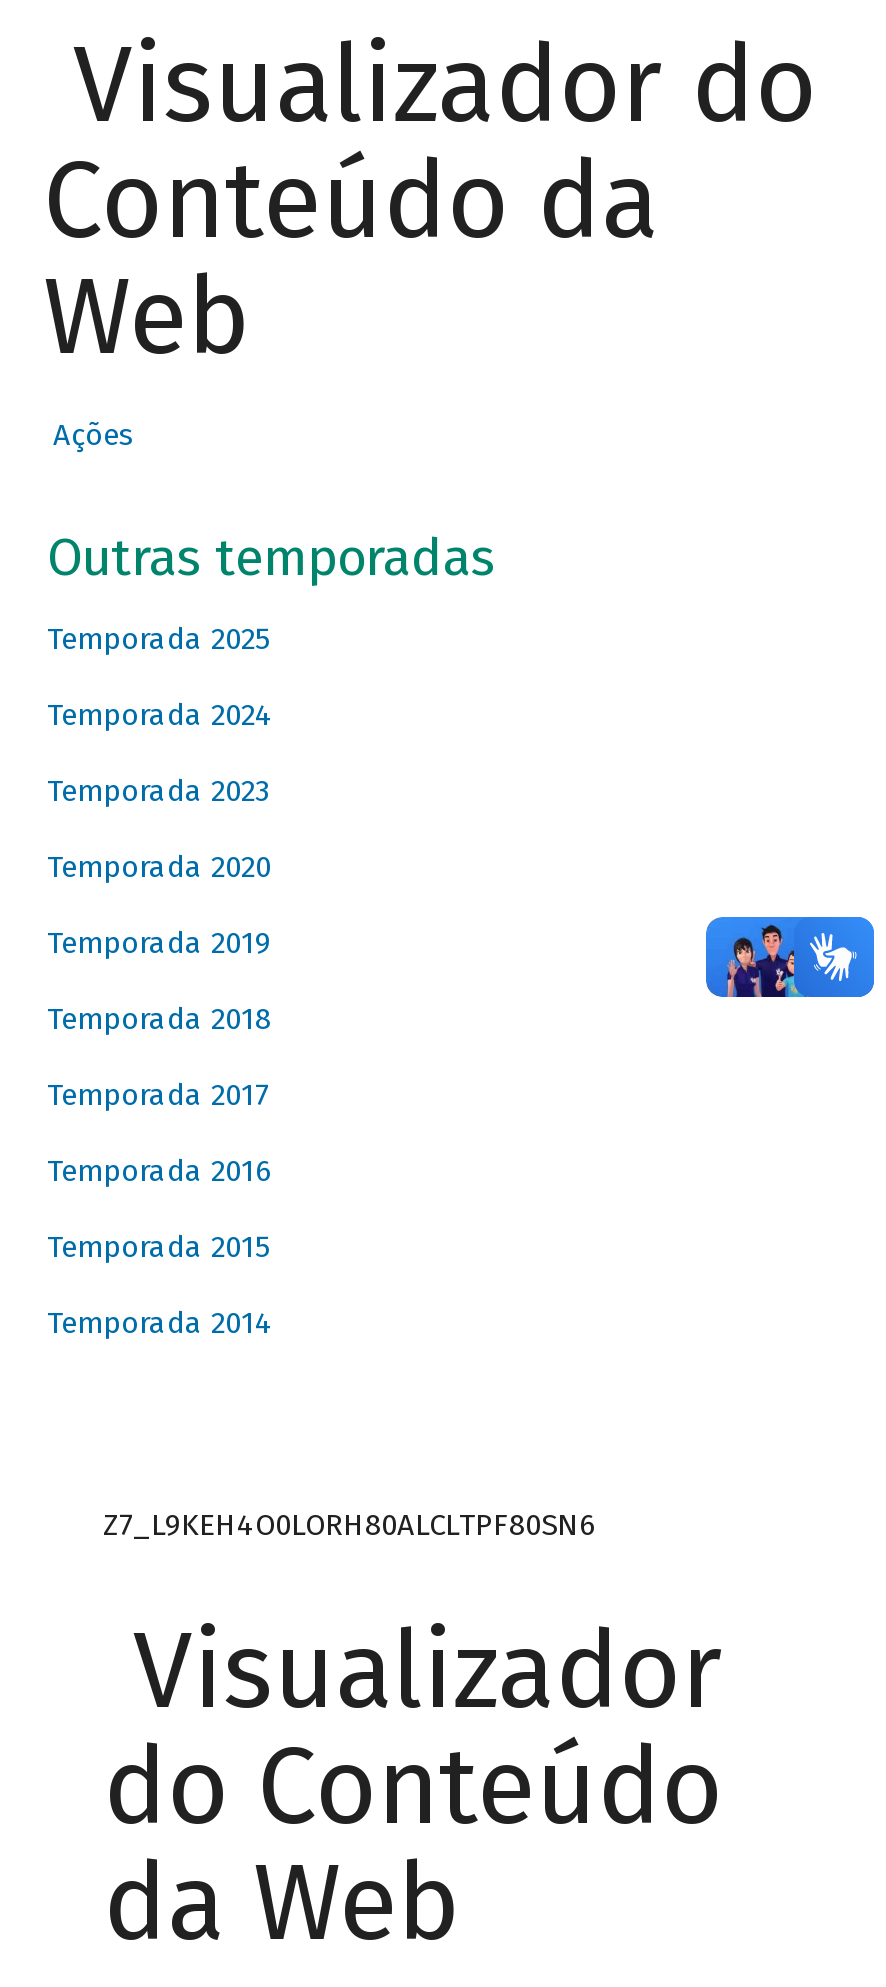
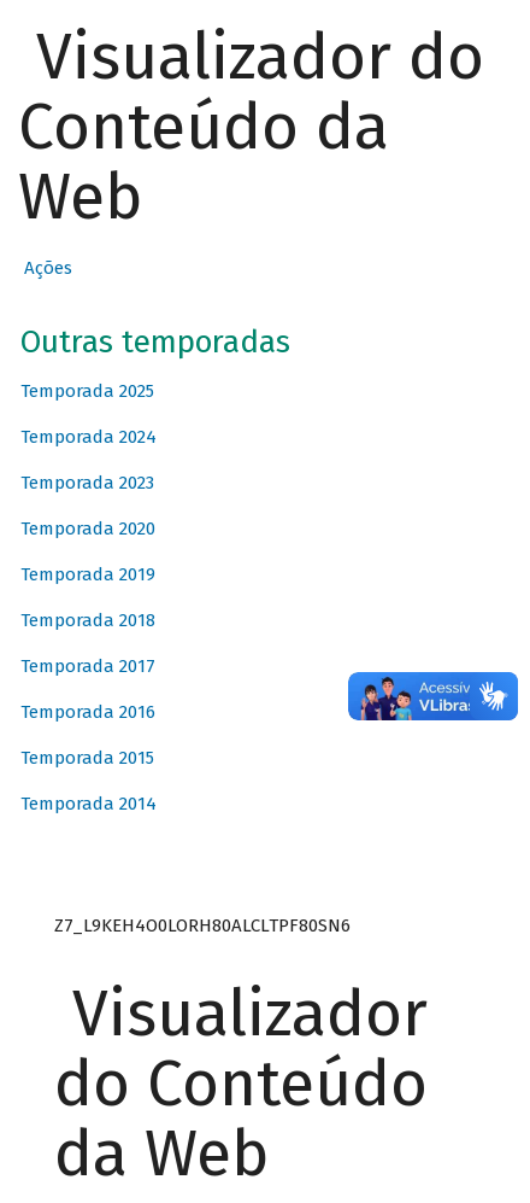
- [image]

+ [image]
